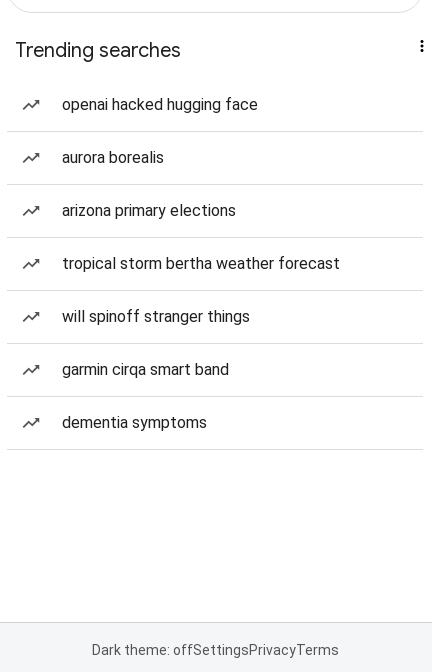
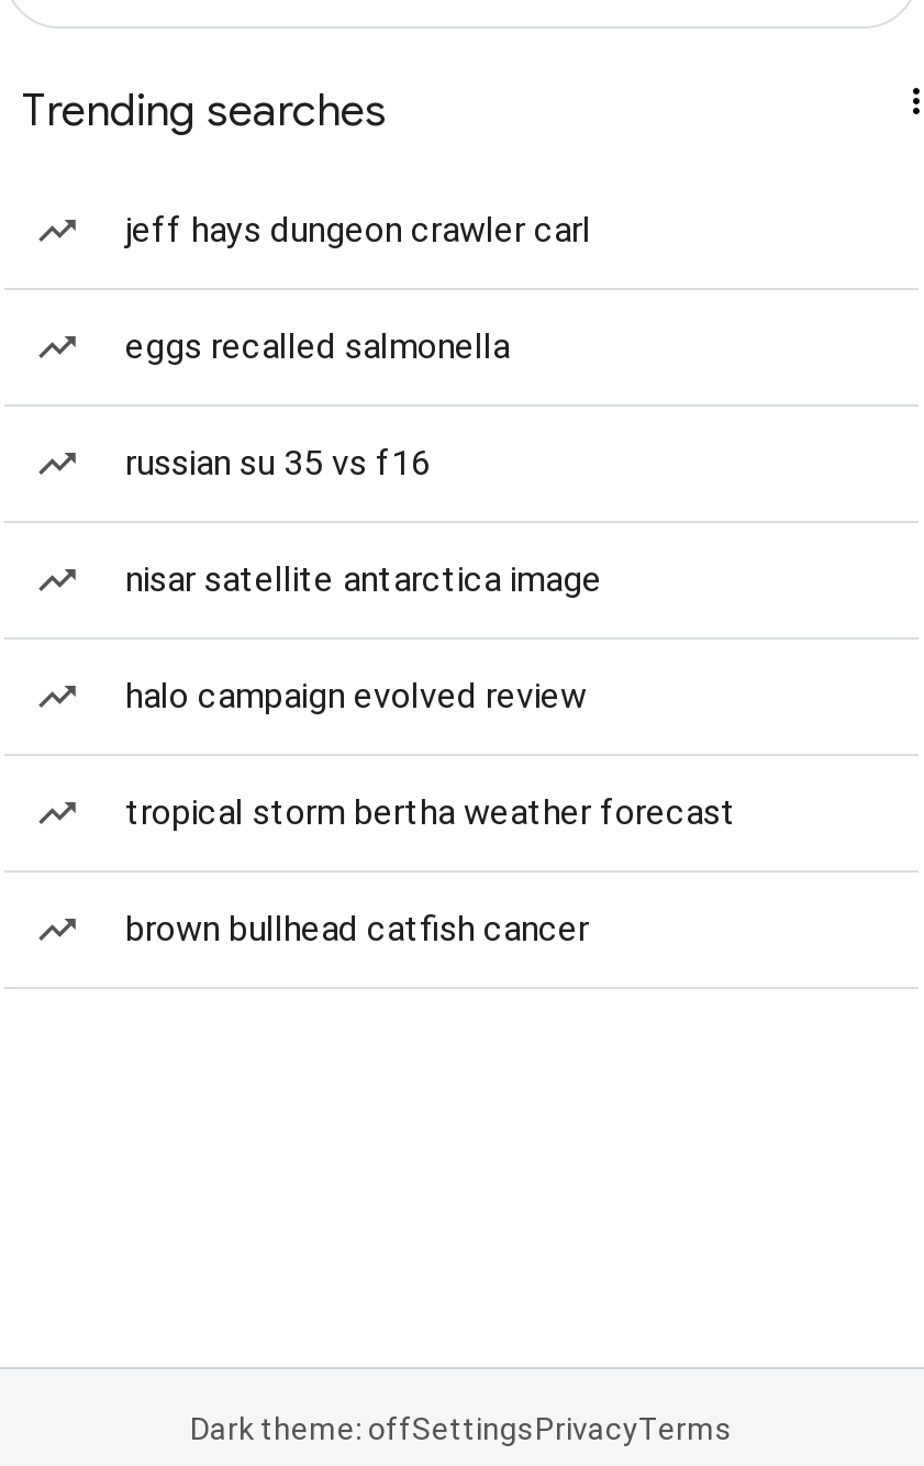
- openai hacked hugging face
- aurora borealis
- arizona primary elections
+ jeff hays dungeon crawler carl
+ eggs recalled salmonella
+ russian su 35 vs f16
+ nisar satellite antarctica image
+ halo campaign evolved review

moved down: tropical storm bertha weather forecast

- will spinoff stranger things
- garmin cirqa smart band
- dementia symptoms
+ brown bullhead catfish cancer
